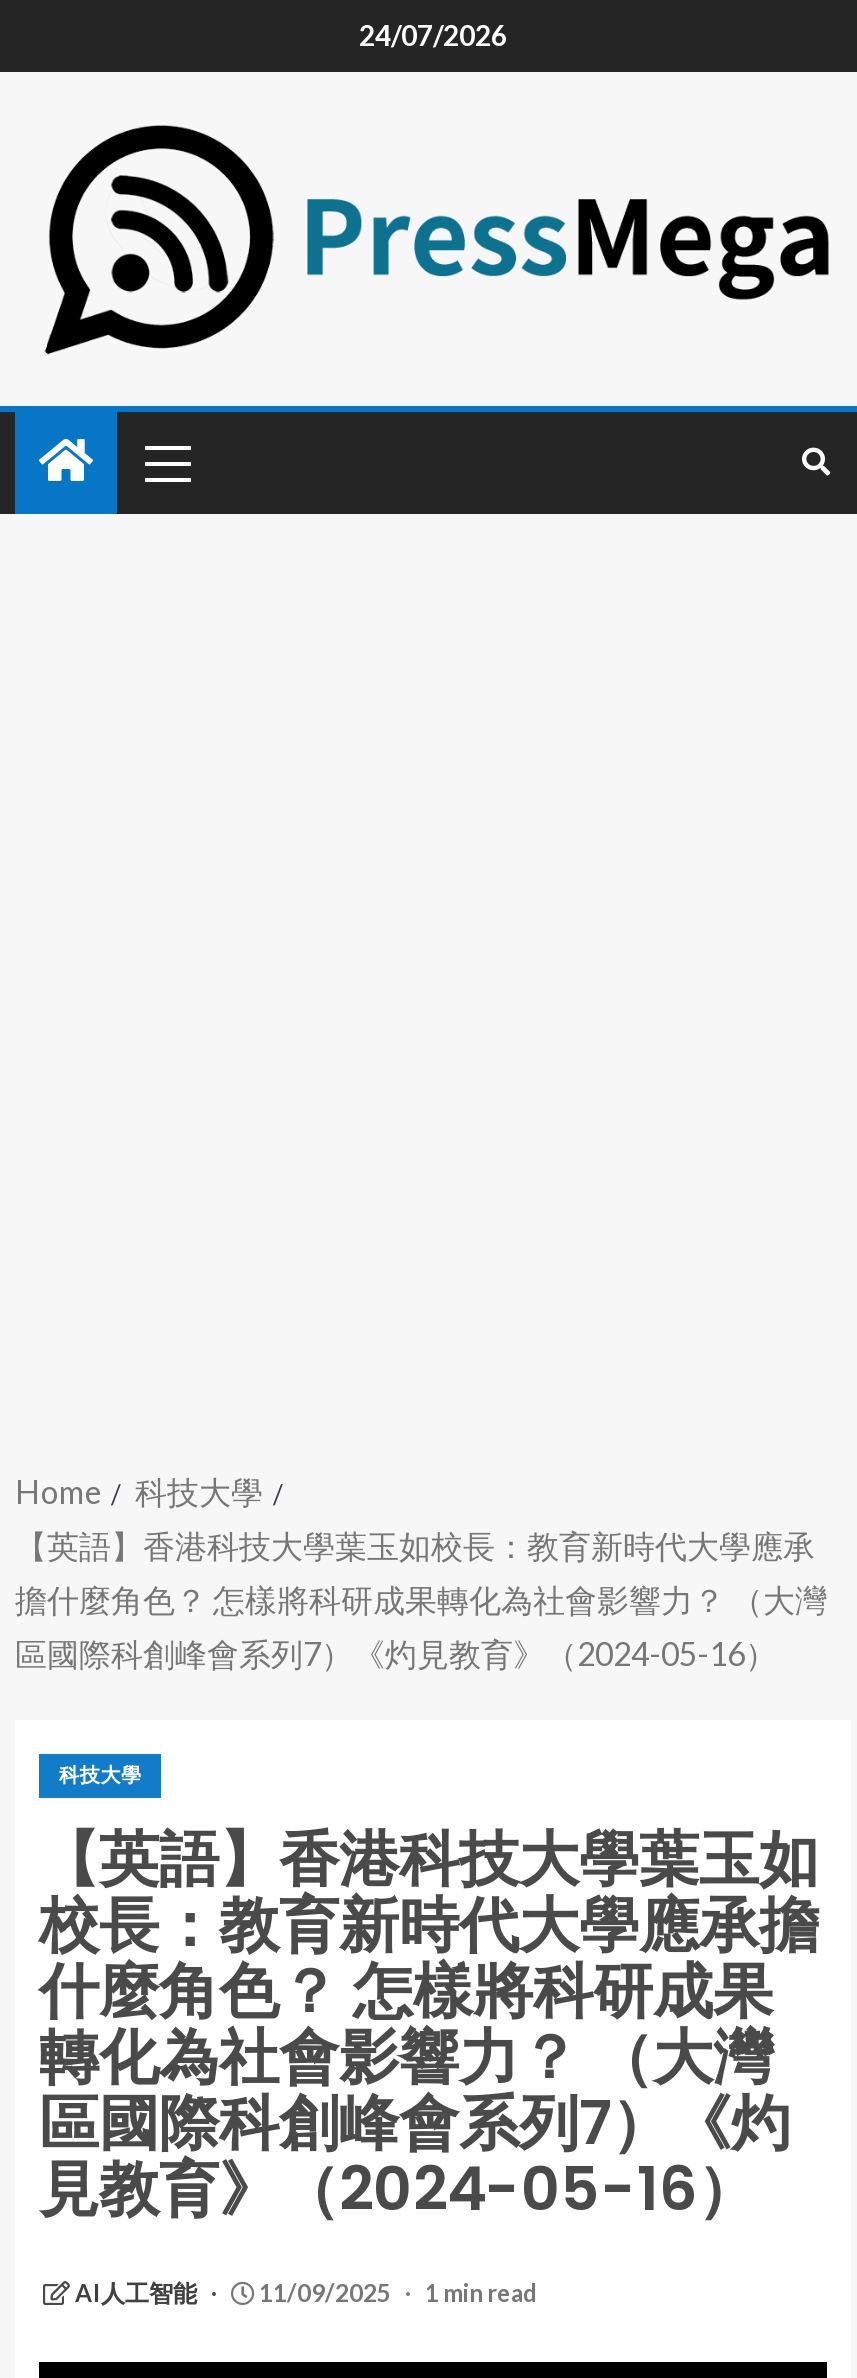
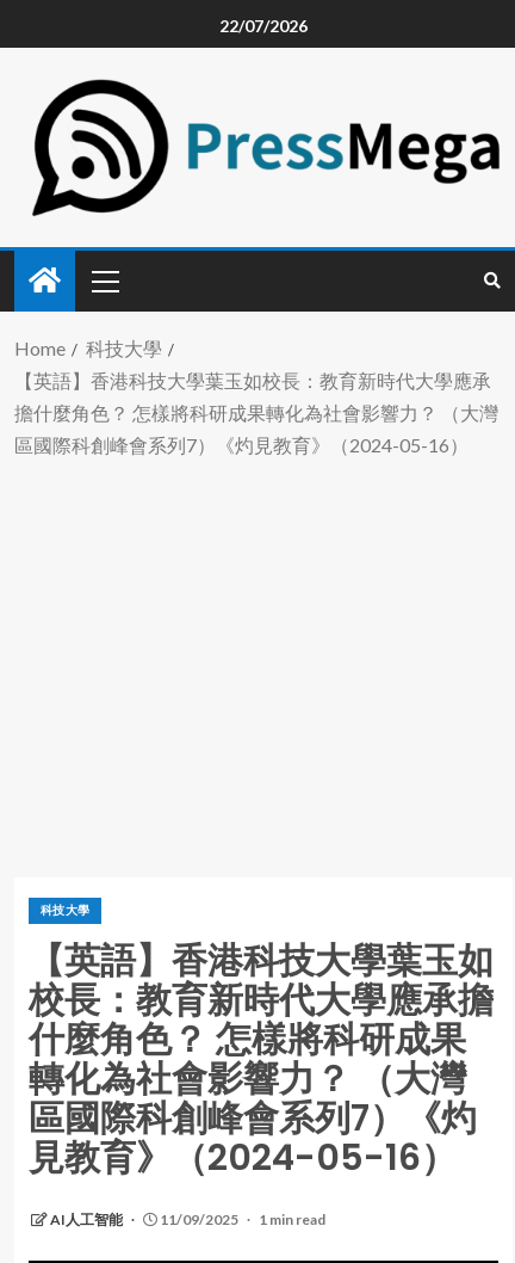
- 24/07/2026
+ 22/07/2026

moved up: Home | 科技大學 | 【英語】香港科技大學葉玉如校長：教育新時代大學應承 | 擔什麼角色？ 怎樣將科研成果轉化為社會影響力？ （大灣 | 區國際科創峰會系列7）《灼見教育》（2024-05-16）
